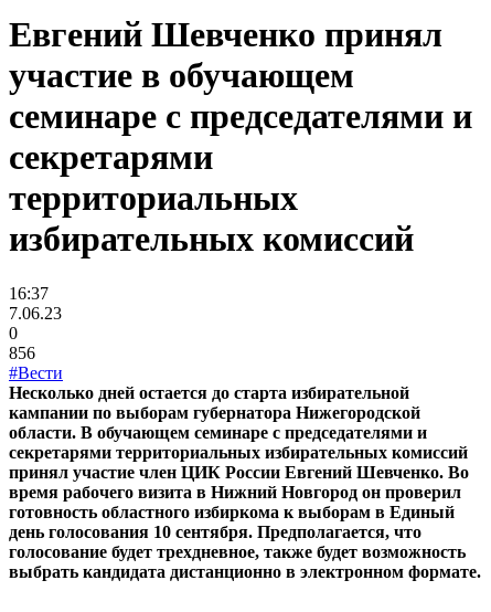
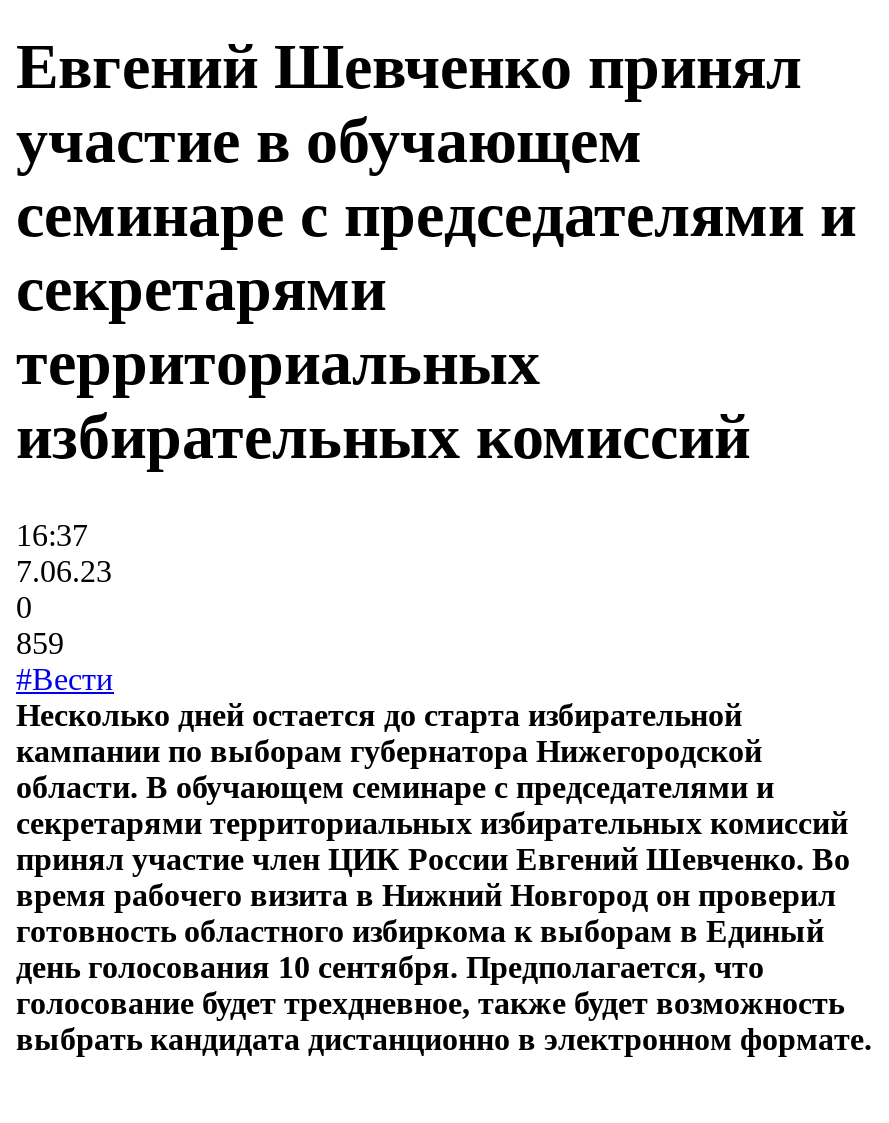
- 856
+ 859
